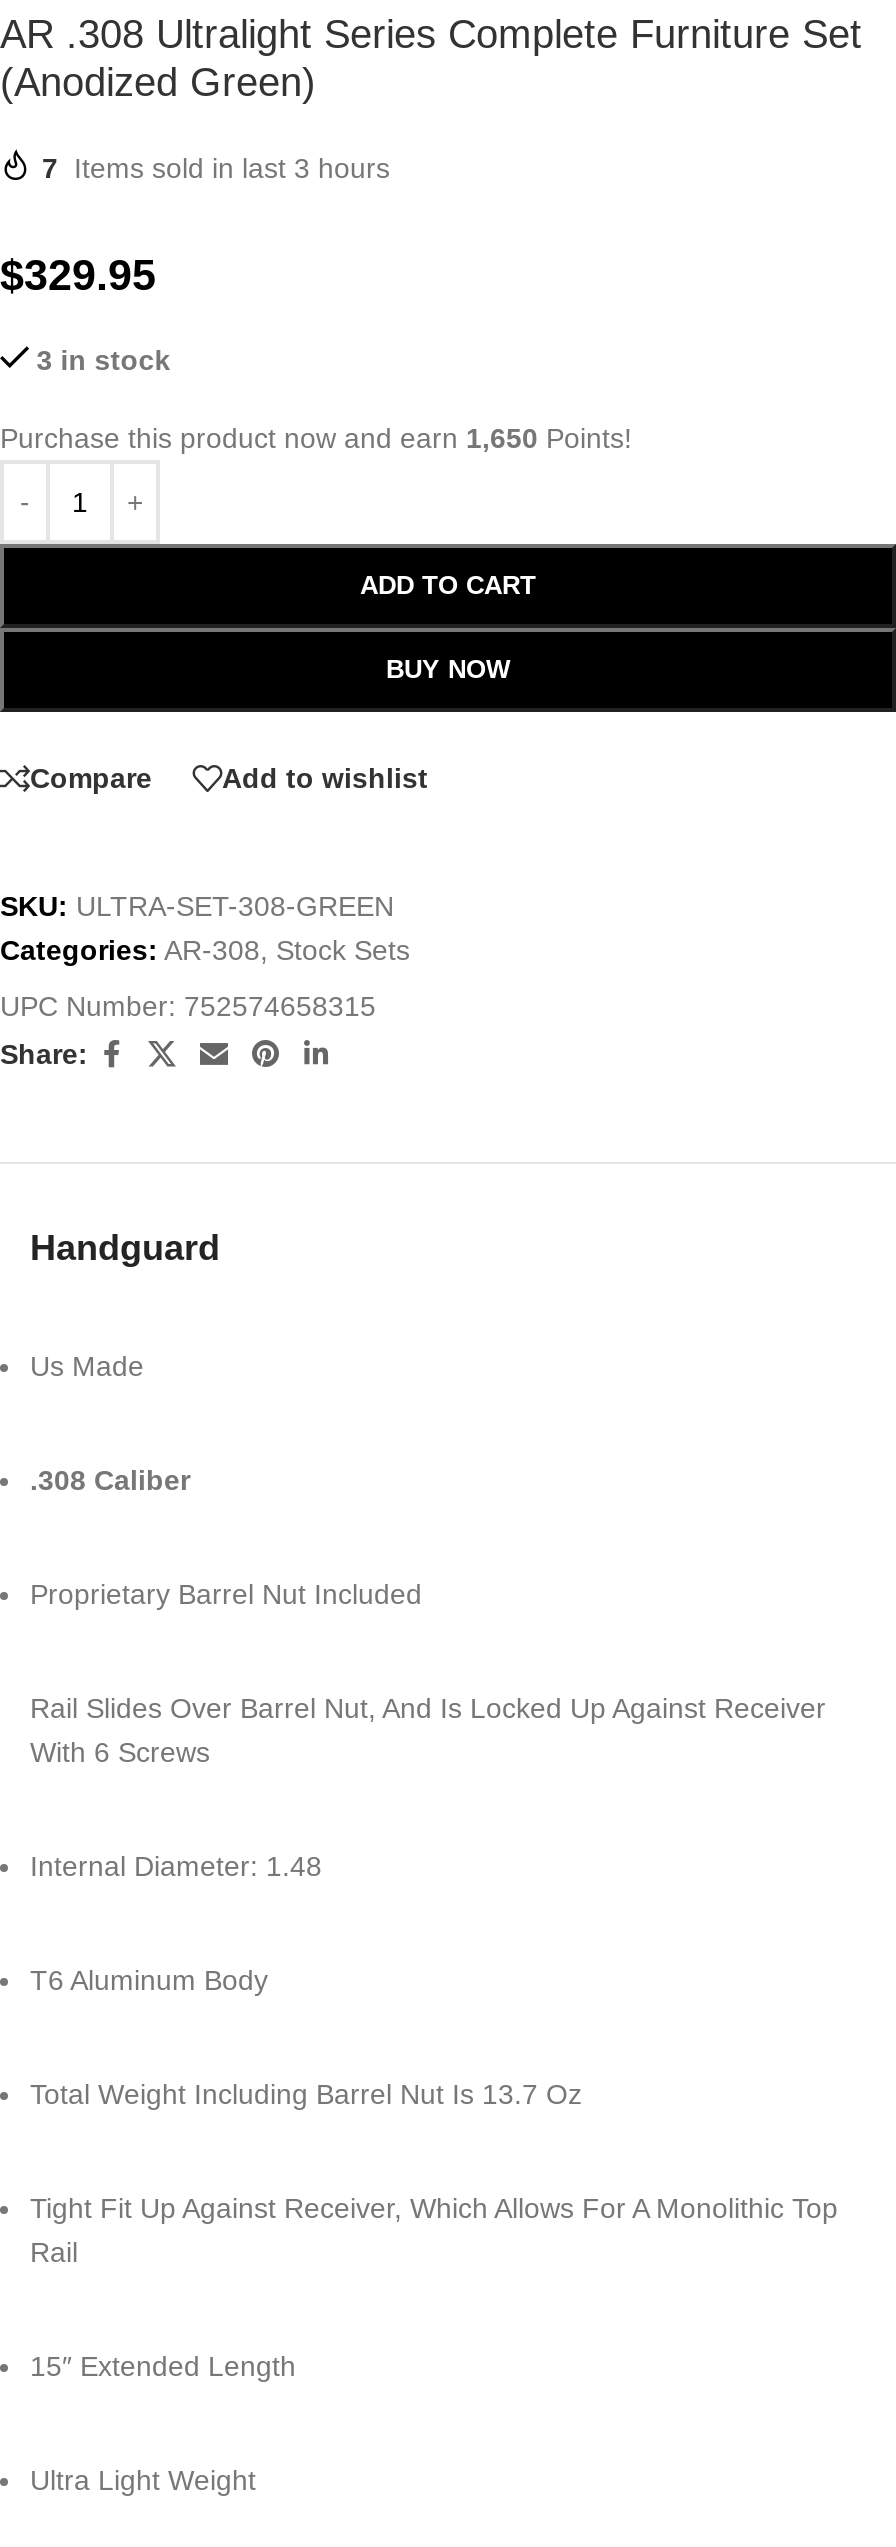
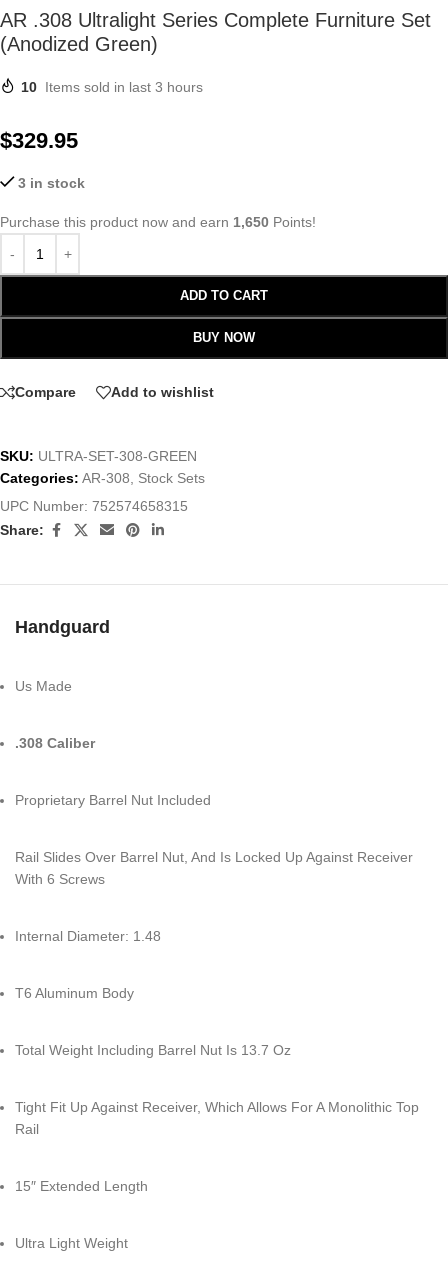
- 7 Items sold in last 3 hours
+ 10 Items sold in last 3 hours
